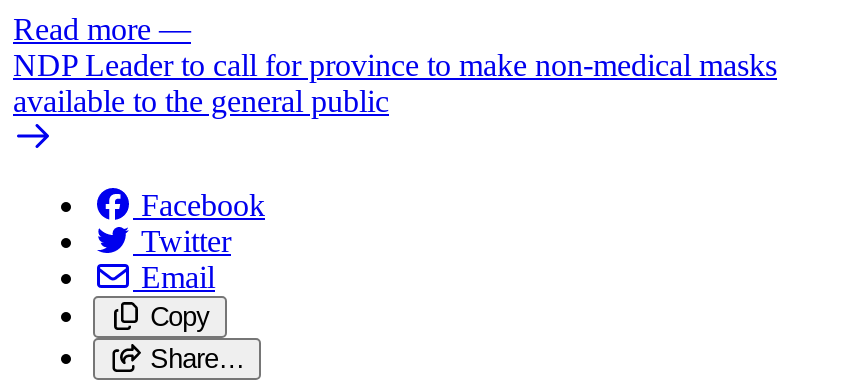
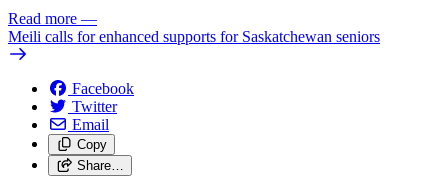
- NDP Leader to call for province to make non-medical masks
- available to the general public
+ Meili calls for enhanced supports for Saskatchewan seniors
